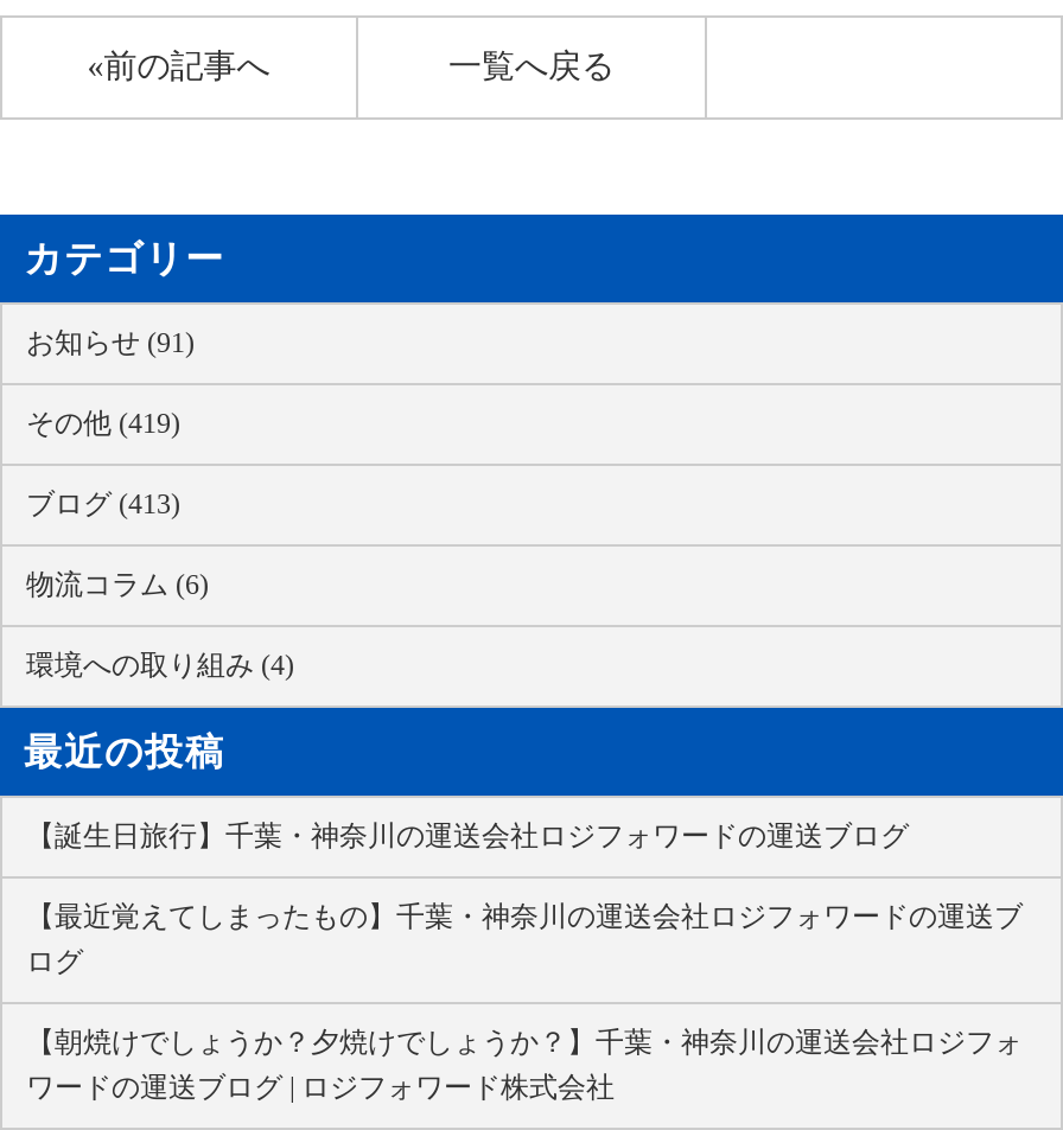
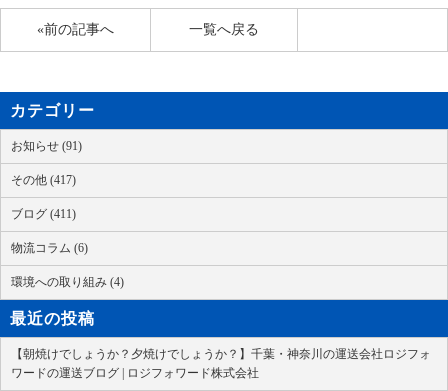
- その他 (419)
+ その他 (417)

- ブログ (413)
+ ブログ (411)

- 【誕生日旅行】千葉・神奈川の運送会社ロジフォワードの運送ブログ
- 【最近覚えてしまったもの】千葉・神奈川の運送会社ロジフォワードの運送ブ
- ログ
